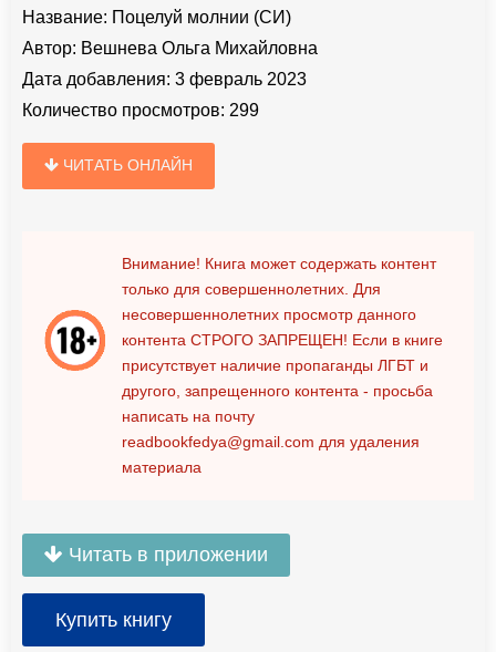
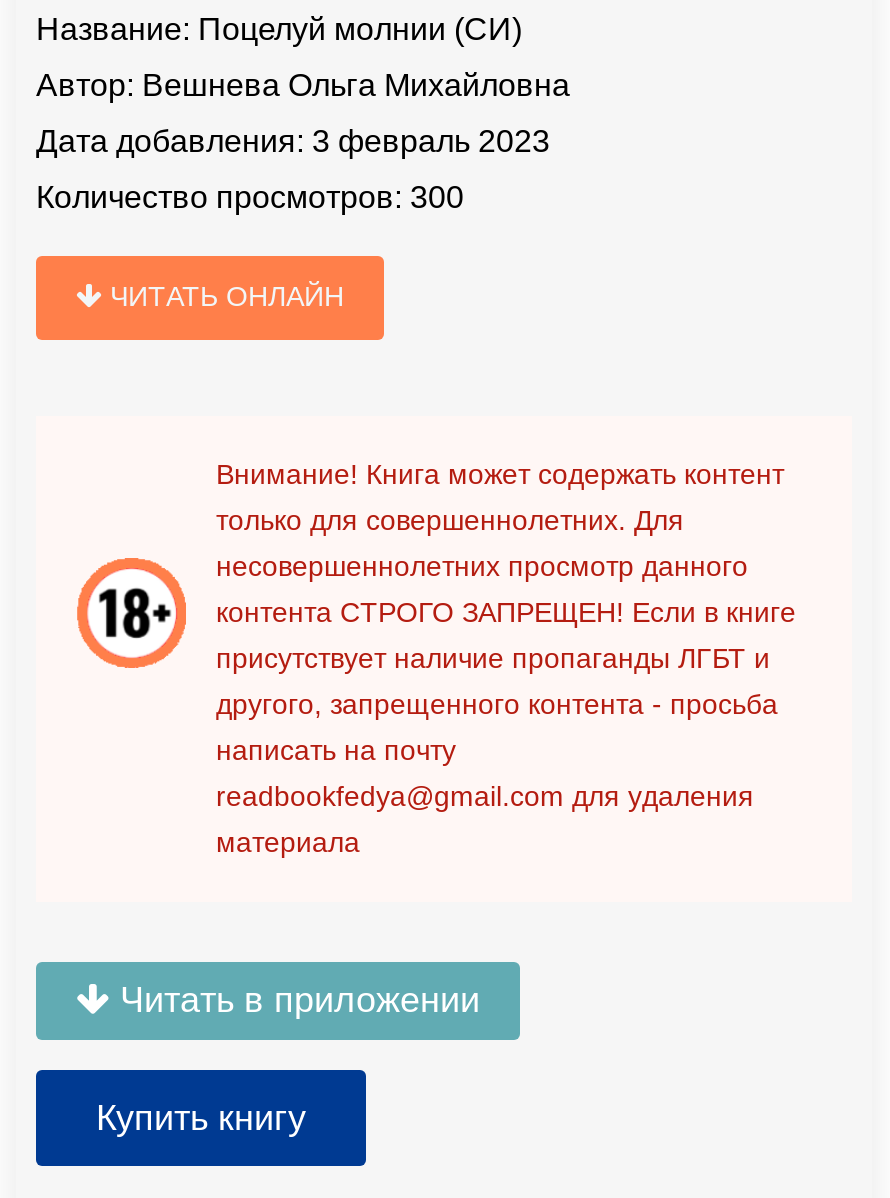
- Количество просмотров: 299
+ Количество просмотров: 300
